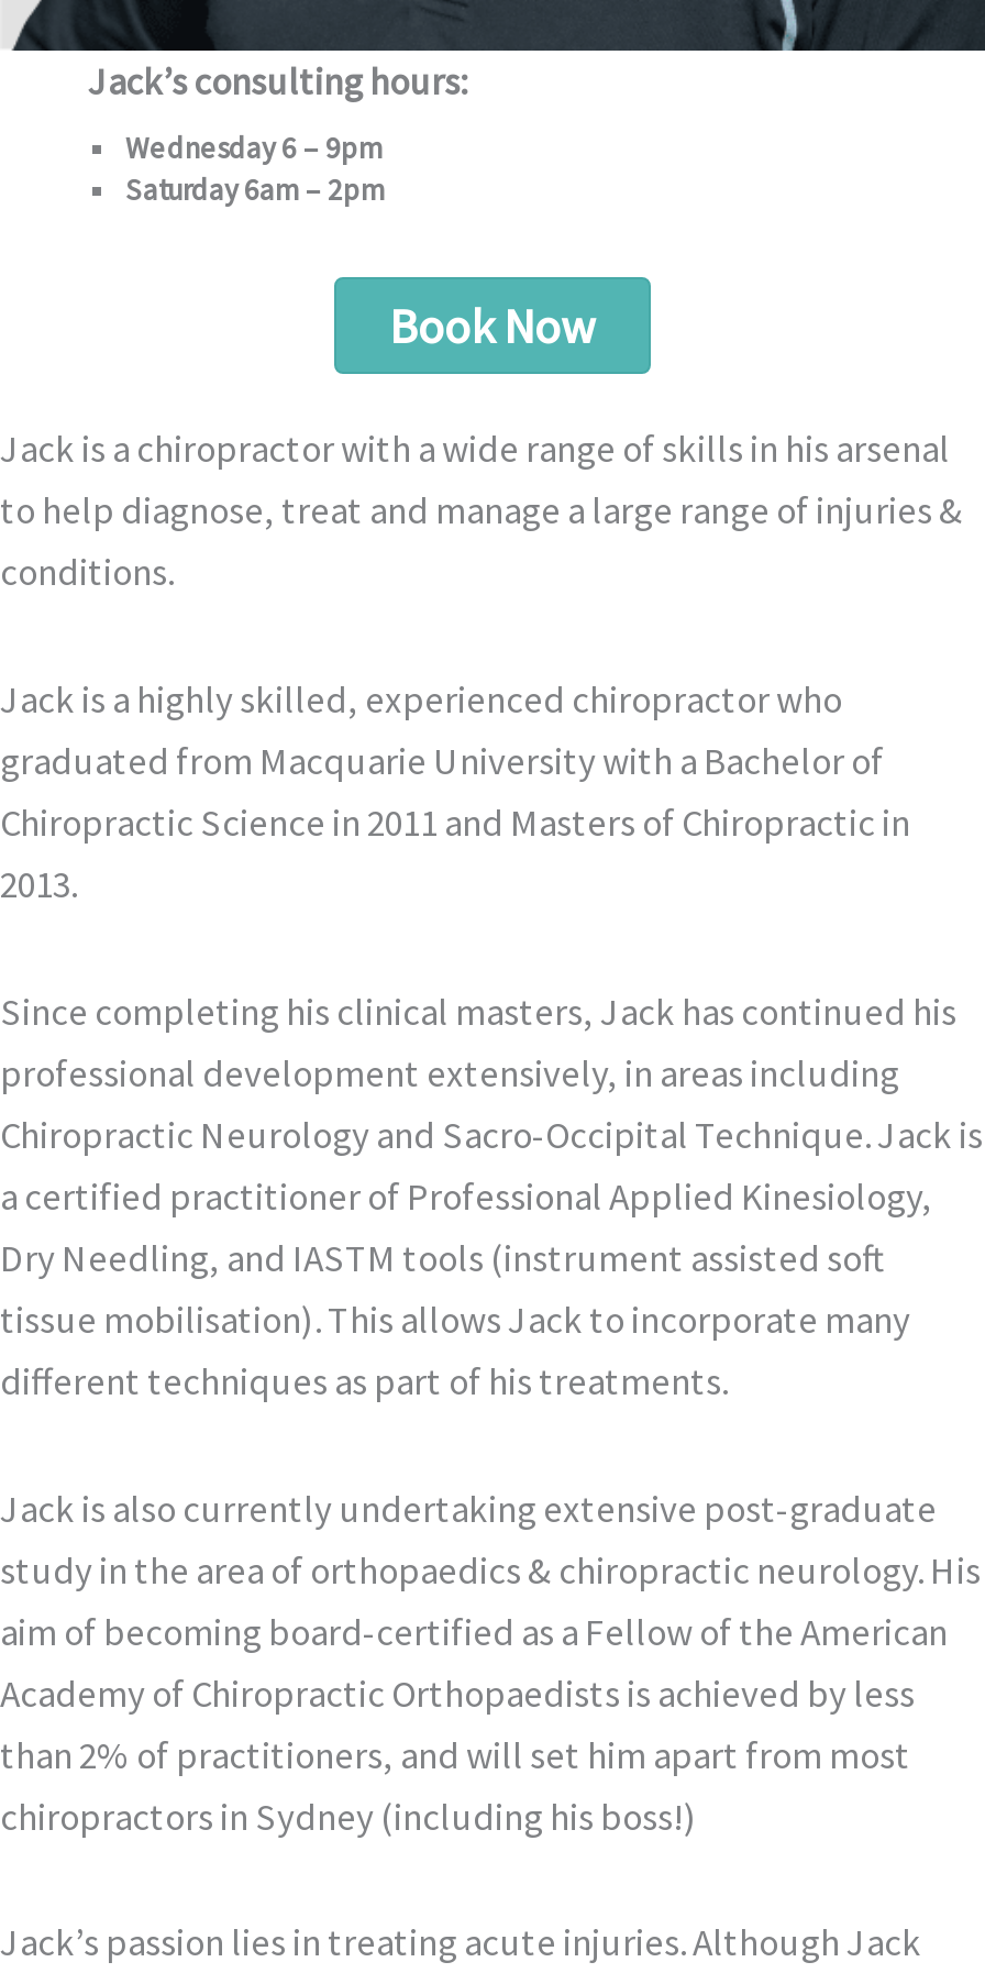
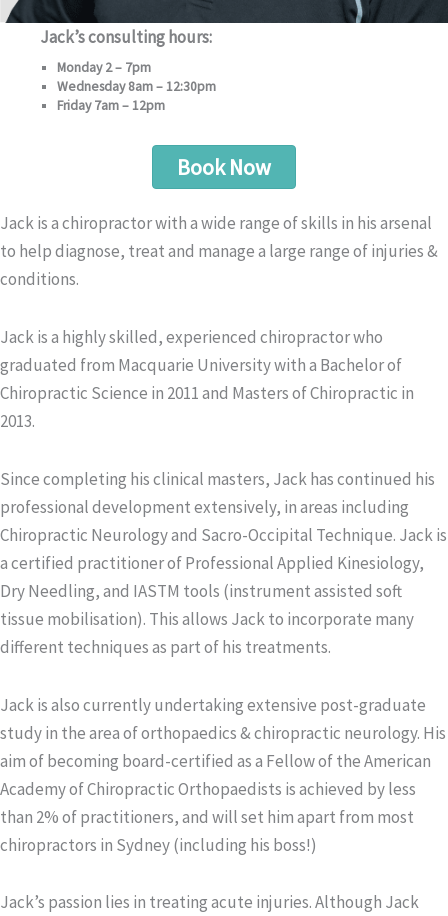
- Wednesday 6 – 9pm
- Saturday 6am – 2pm
+ Monday 2 – 7pm
+ Wednesday 8am – 12:30pm
+ Friday 7am – 12pm
